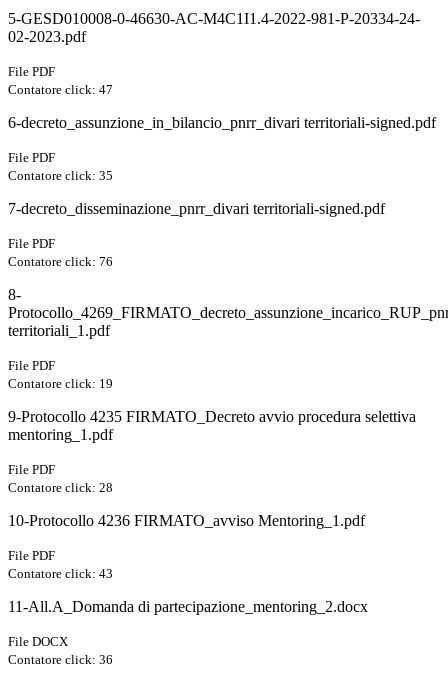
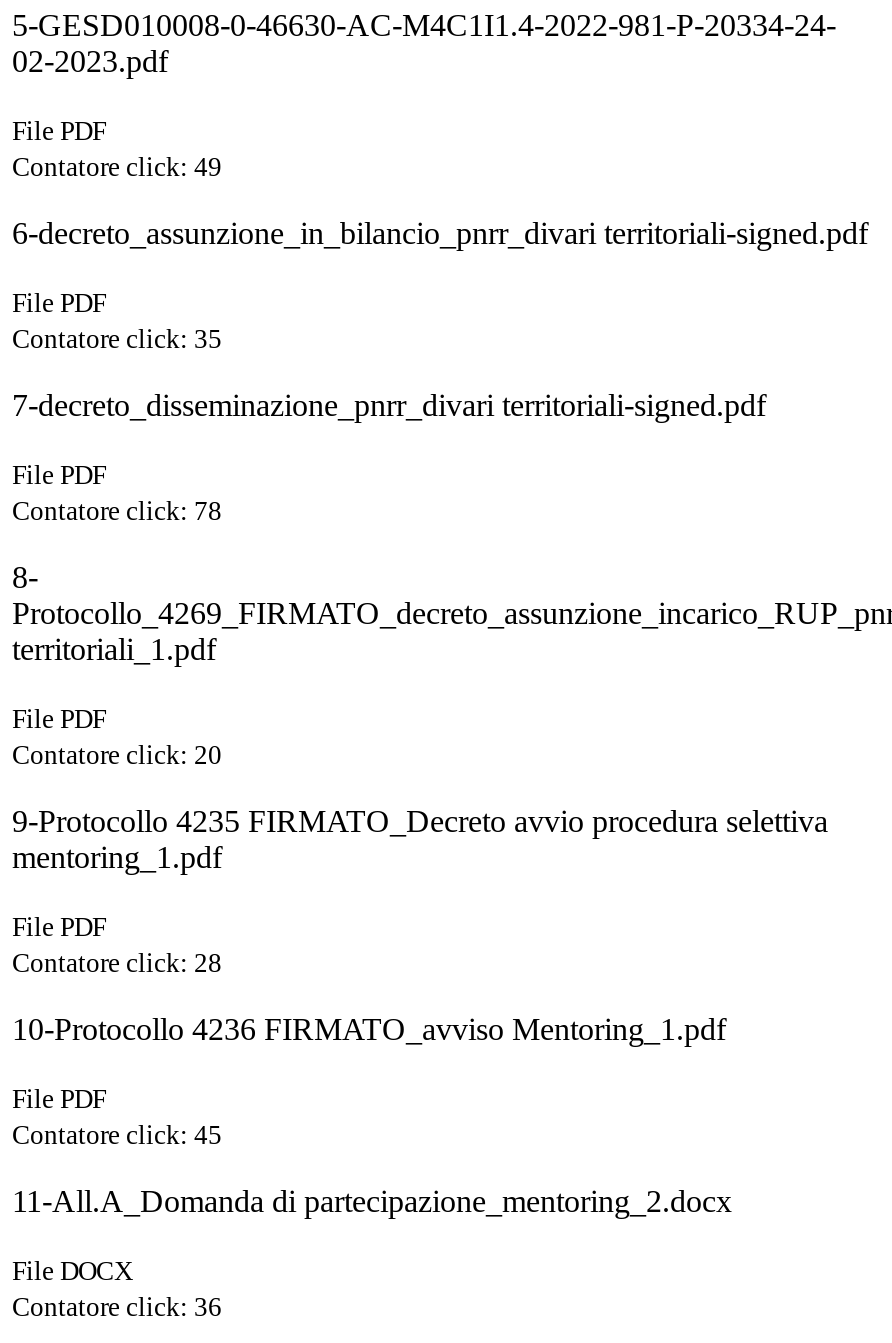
- Contatore click: 47
+ Contatore click: 49

- Contatore click: 76
+ Contatore click: 78

- Contatore click: 19
+ Contatore click: 20

- Contatore click: 43
+ Contatore click: 45
